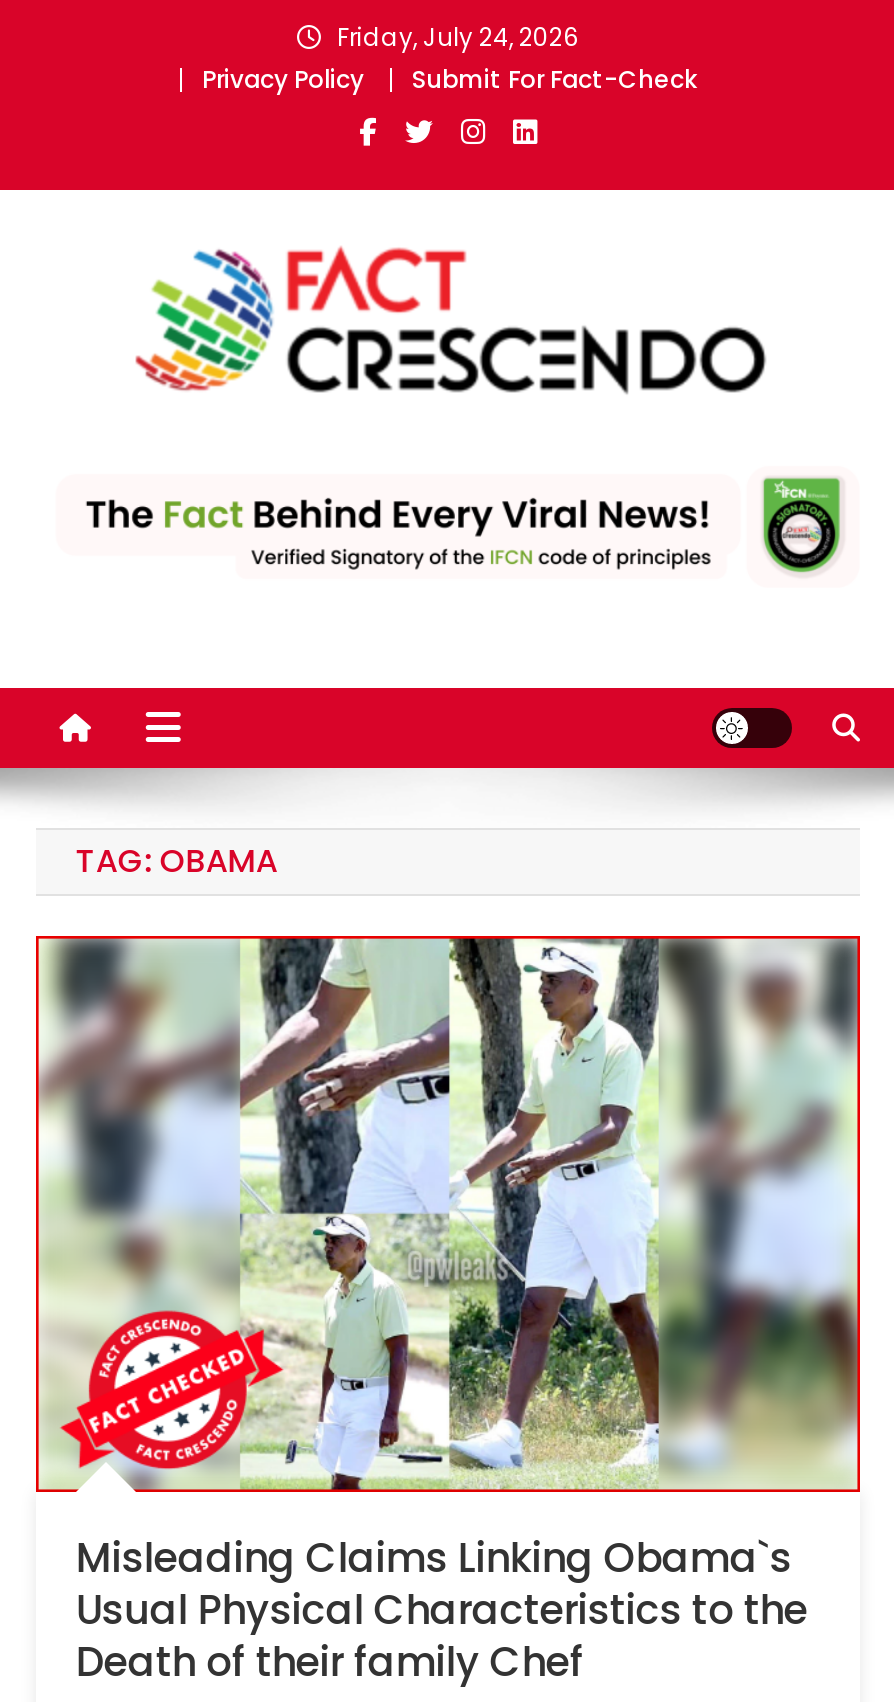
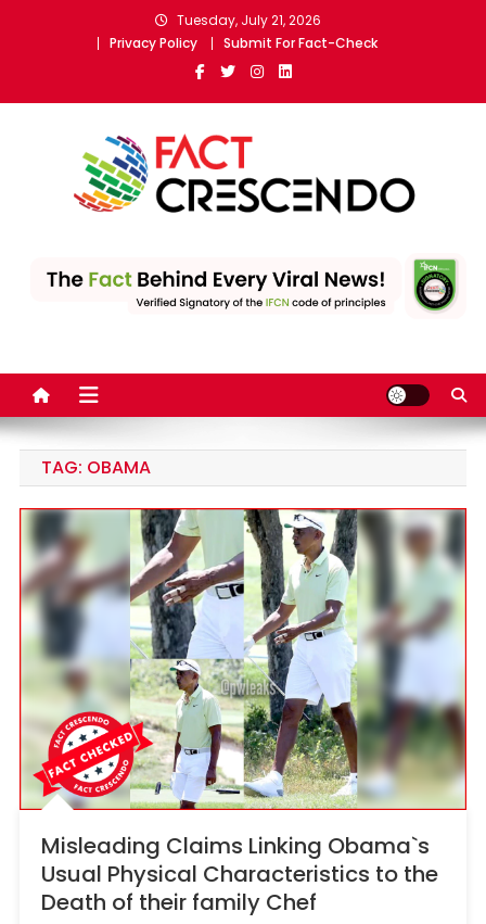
- Friday, July 24, 2026
+ Tuesday, July 21, 2026
